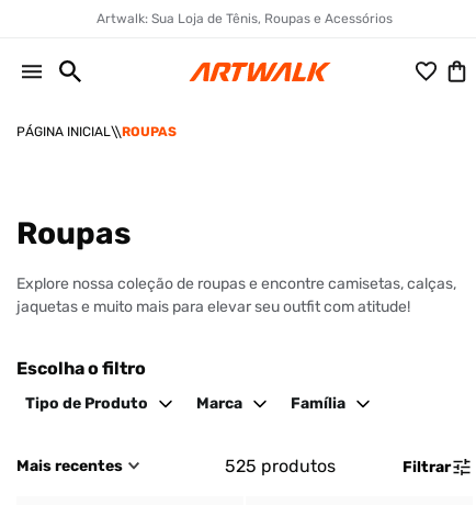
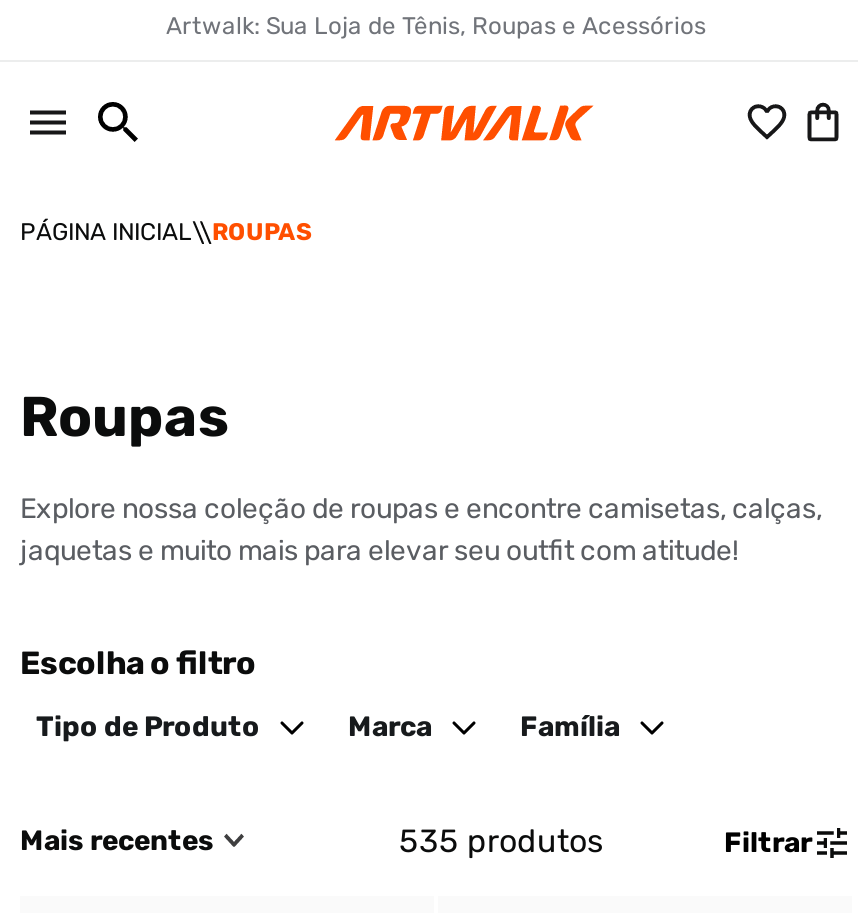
- 525 produtos
+ 535 produtos
